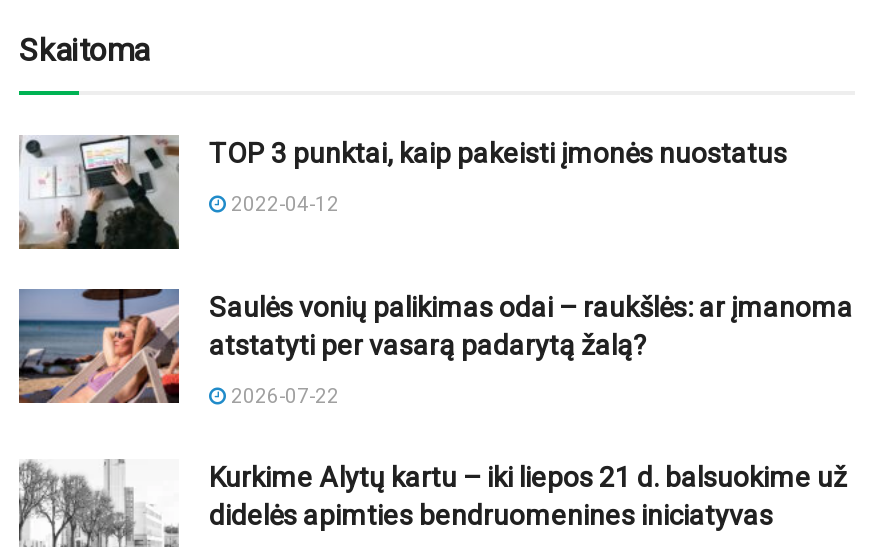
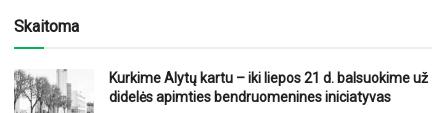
- [image]
- TOP 3 punktai, kaip pakeisti įmonės nuostatus
- 2022-04-12
- Saulės vonių palikimas odai – raukšlės: ar įmanoma
- atstatyti per vasarą padarytą žalą?
- 2026-07-22

- [image]
